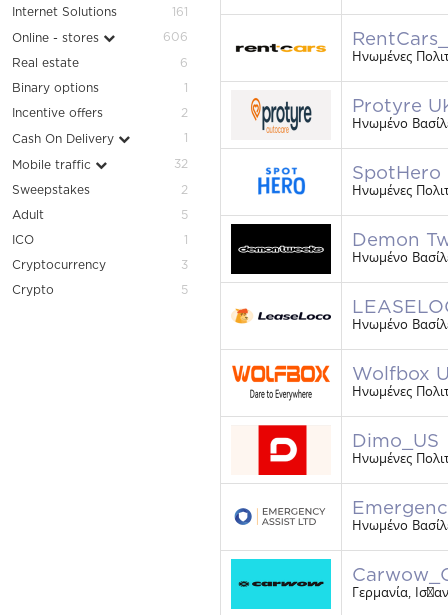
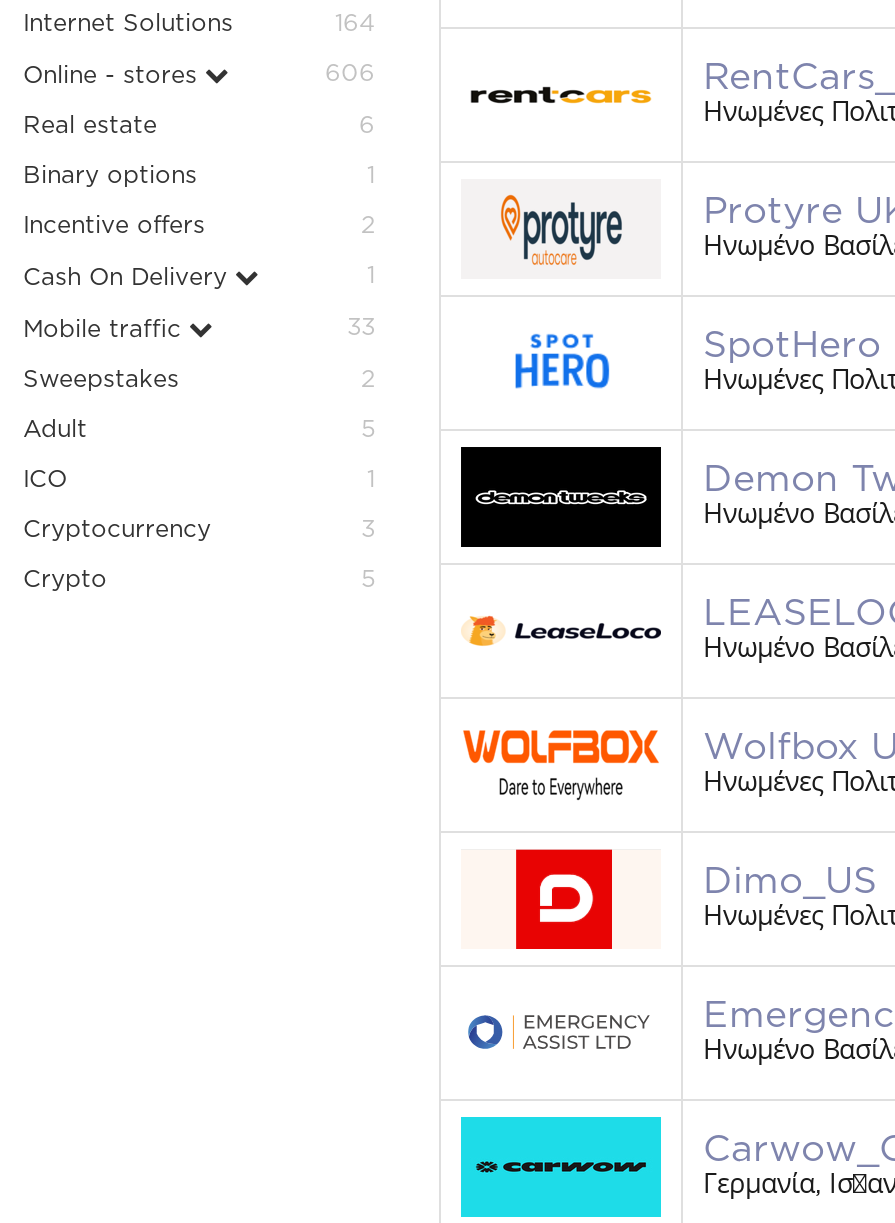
- 161
+ 164

- 32
+ 33
